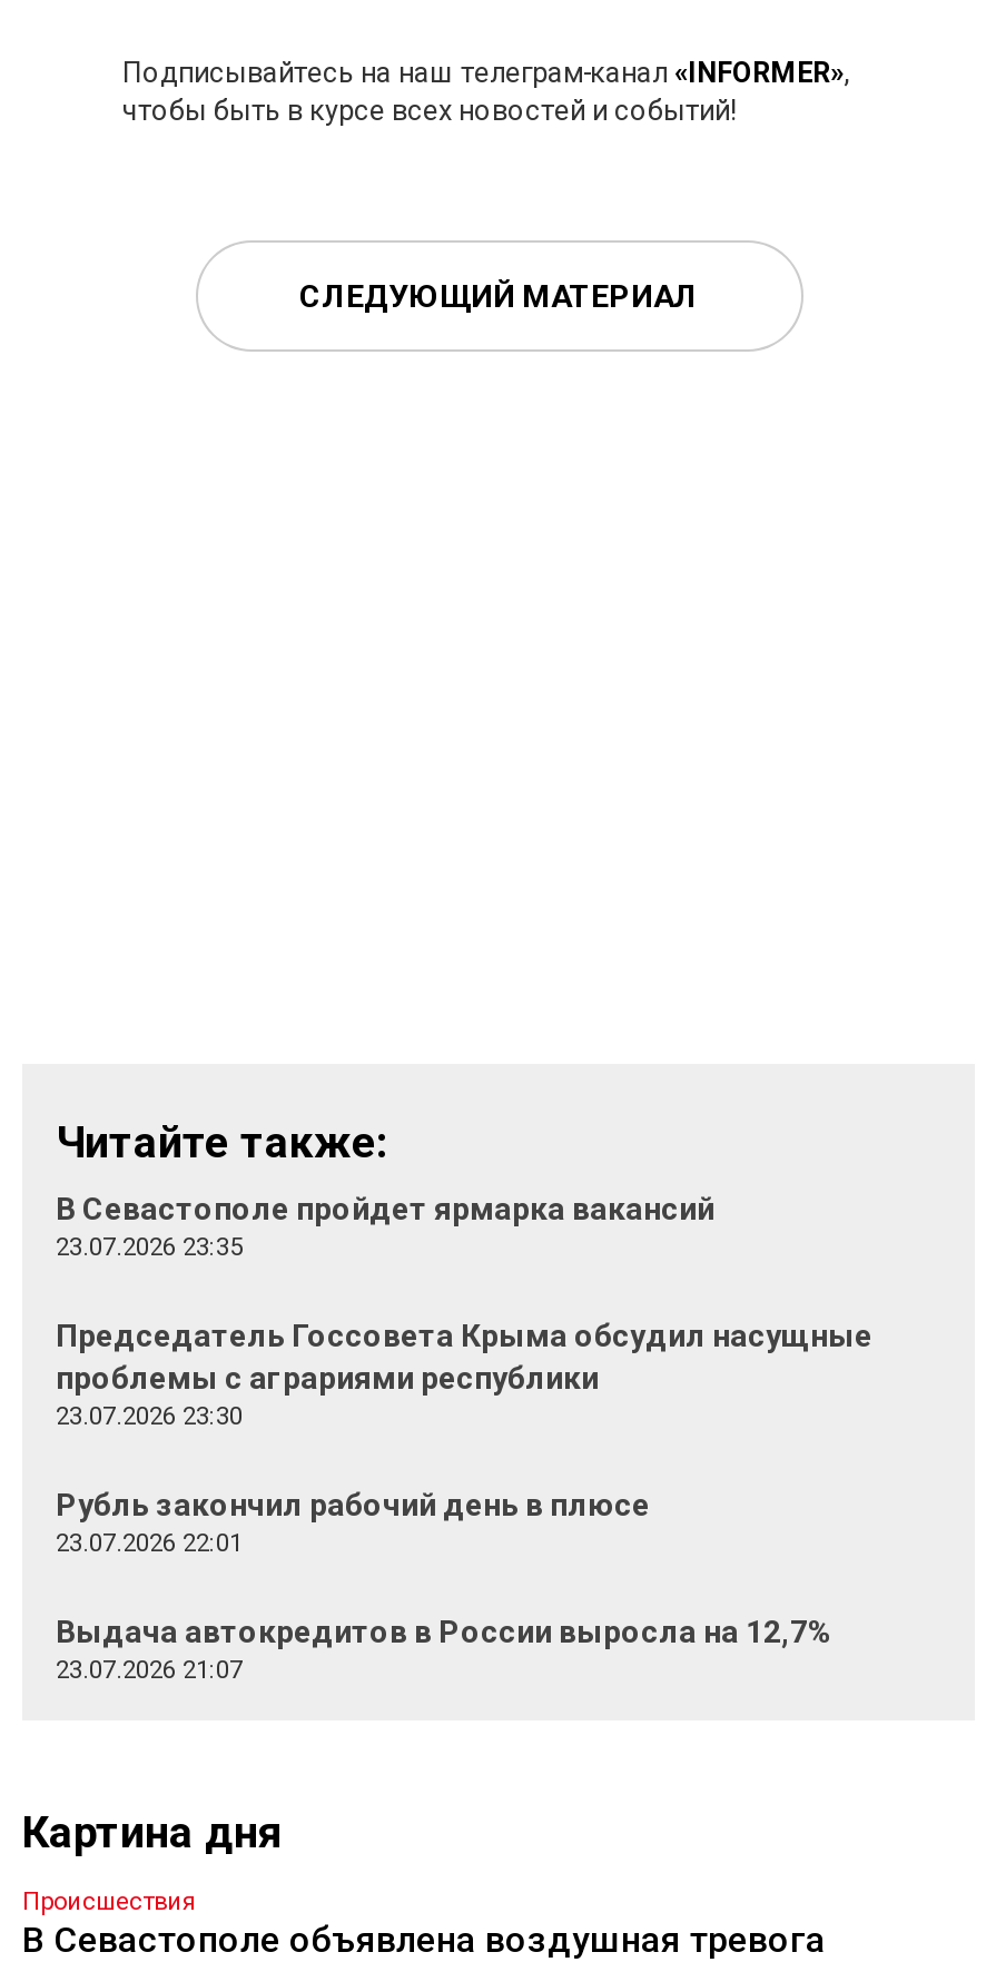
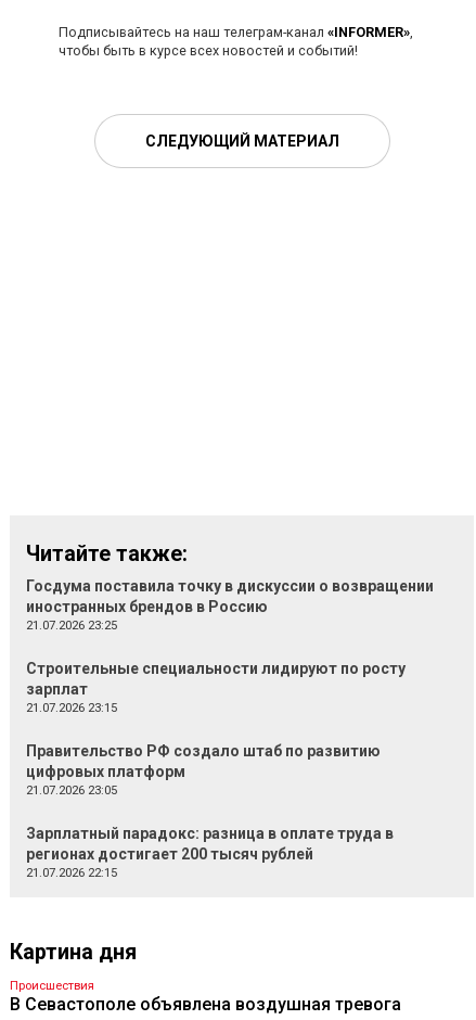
- В Севастополе пройдет ярмарка вакансий
- 23.07.2026 23:35
+ Госдума поставила точку в дискуссии о возвращении
+ иностранных брендов в Россию
+ 21.07.2026 23:25

- Председатель Госсовета Крыма обсудил насущные
- проблемы с аграриями республики
- 23.07.2026 23:30
+ Строительные специальности лидируют по росту
+ зарплат
+ 21.07.2026 23:15

- Рубль закончил рабочий день в плюсе
- 23.07.2026 22:01
+ Правительство РФ создало штаб по развитию
+ цифровых платформ
+ 21.07.2026 23:05

- Выдача автокредитов в России выросла на 12,7%
- 23.07.2026 21:07
+ Зарплатный парадокс: разница в оплате труда в
+ регионах достигает 200 тысяч рублей
+ 21.07.2026 22:15
